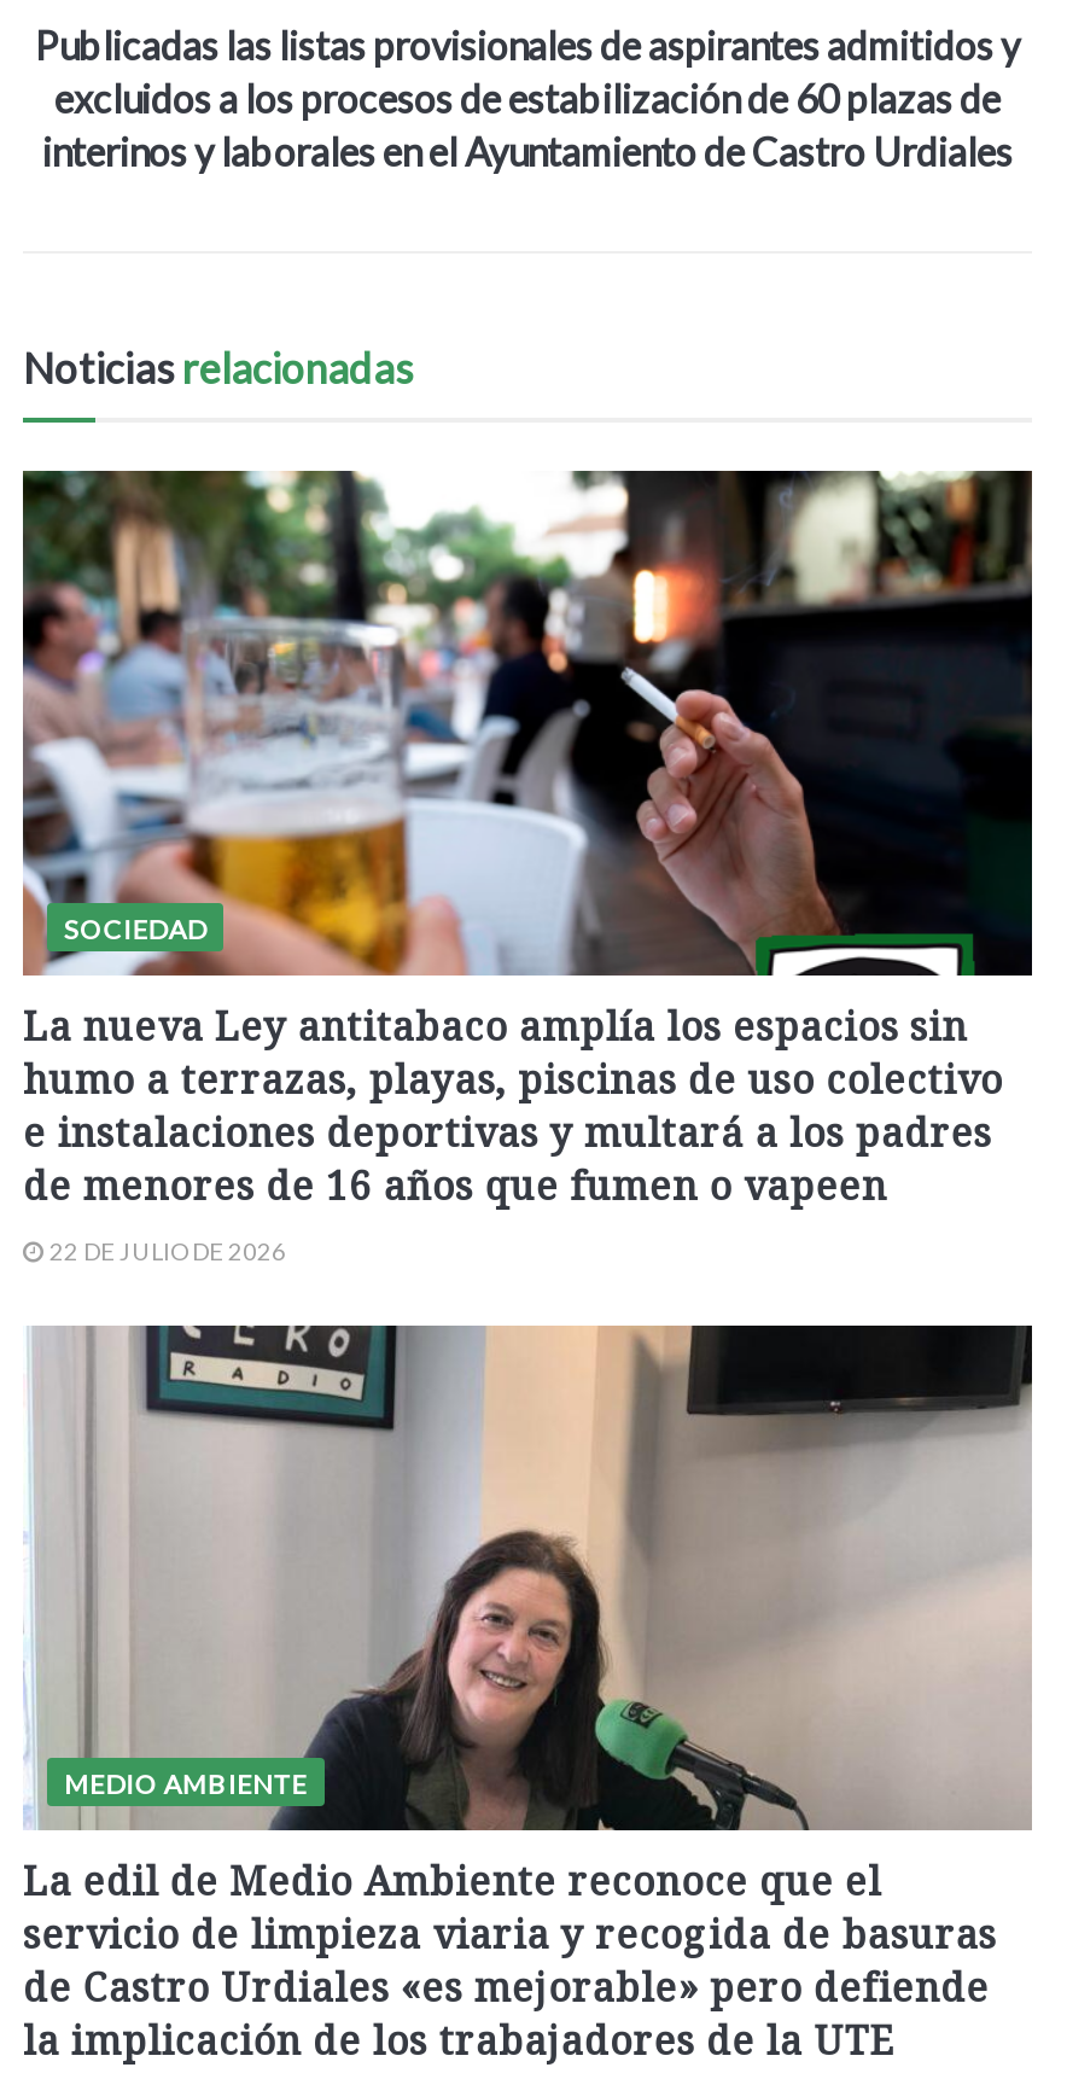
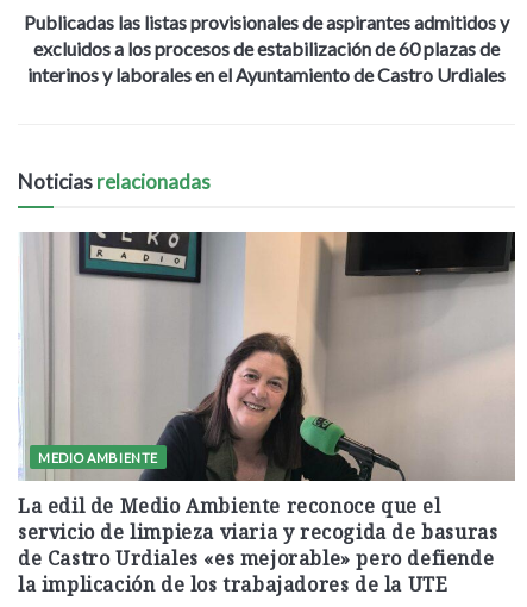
- [image]
- SOCIEDAD
- La nueva Ley antitabaco amplía los espacios sin
- humo a terrazas, playas, piscinas de uso colectivo
- e instalaciones deportivas y multará a los padres
- de menores de 16 años que fumen o vapeen
- 22 DE JULIO DE 2026
